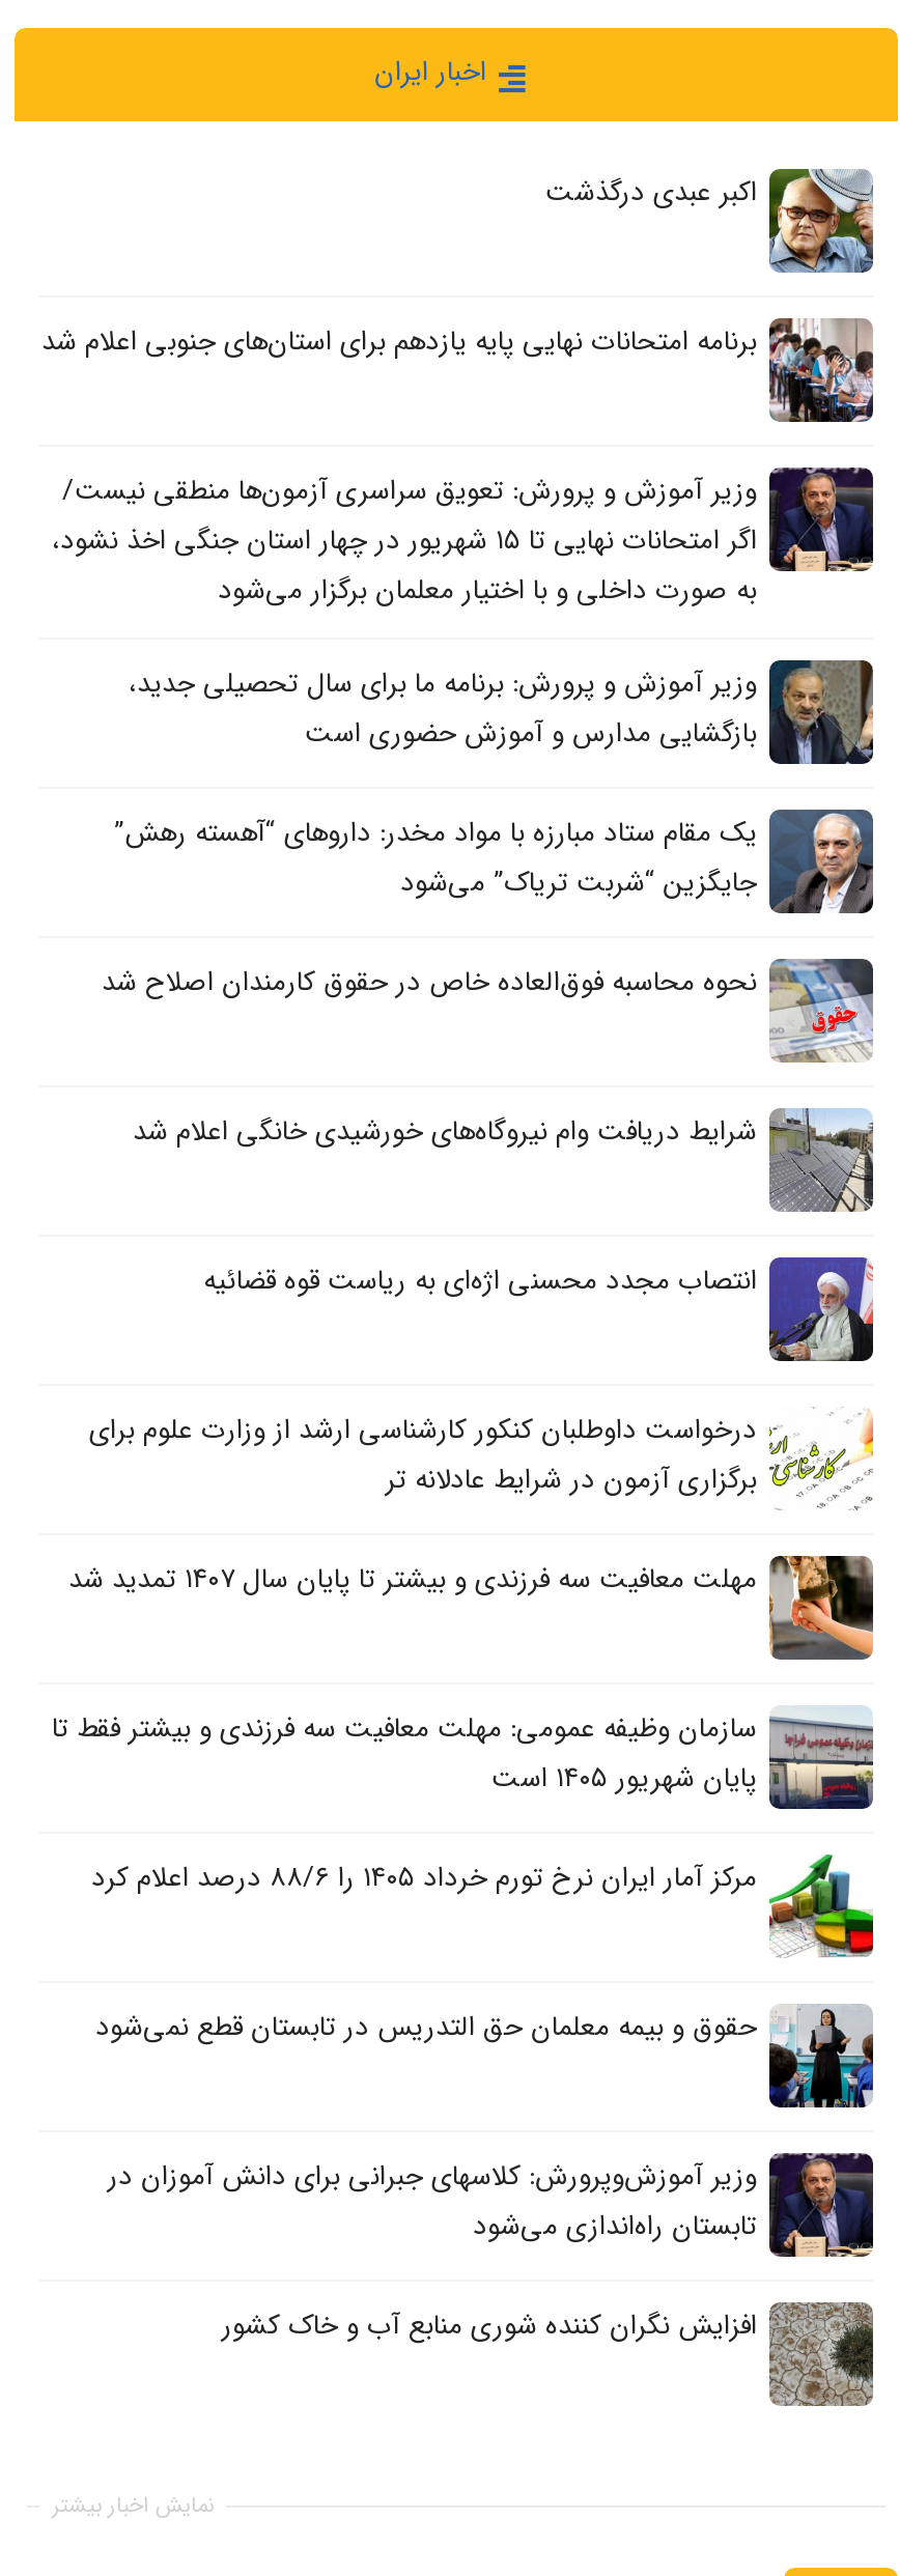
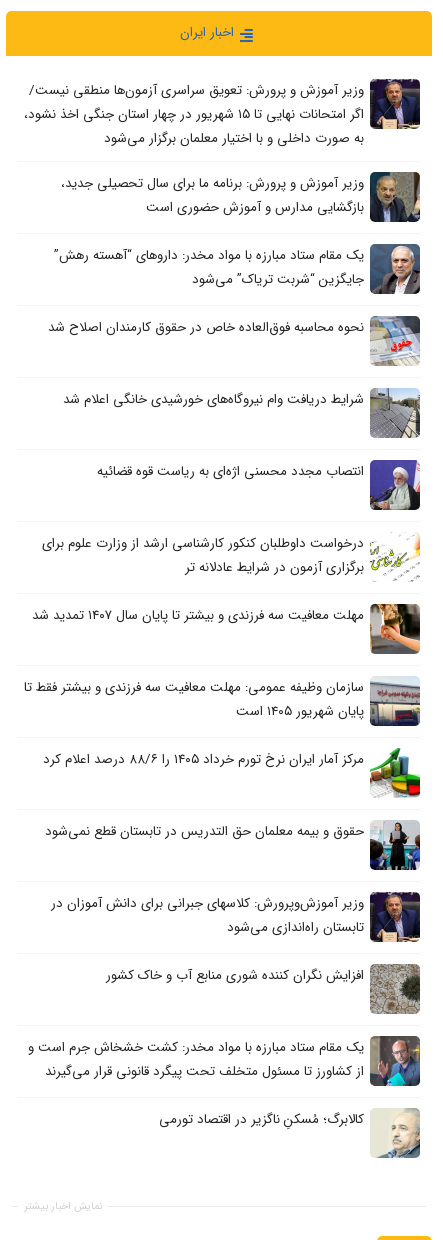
- [image]
- اکبر عبدی درگذشت
- برنامه امتحانات نهایی پایه یازدهم برای استان‌های جنوبی اعلام شد

- [image]

moved up: [image] | وزیر آموزش و پرورش: تعویق سراسری آزمون‌ها منطقی نیست/ | به صورت داخلی و با اختیار معلمان برگزار می‌شود | ... | تابستان راه‌اندازی می‌شود | افزایش نگران کننده شوری منابع آب و خاک کشور

moved up: [image]

+ [image]
+ یک مقام ستاد مبارزه با مواد مخدر: کشت خشخاش جرم است و
+ از کشاورز تا مسئول متخلف تحت پیگرد قانونی قرار می‌گیرند
+ کالابرگ؛ مُسکنِ ناگزیر در اقتصاد تورمی

+ [image]
